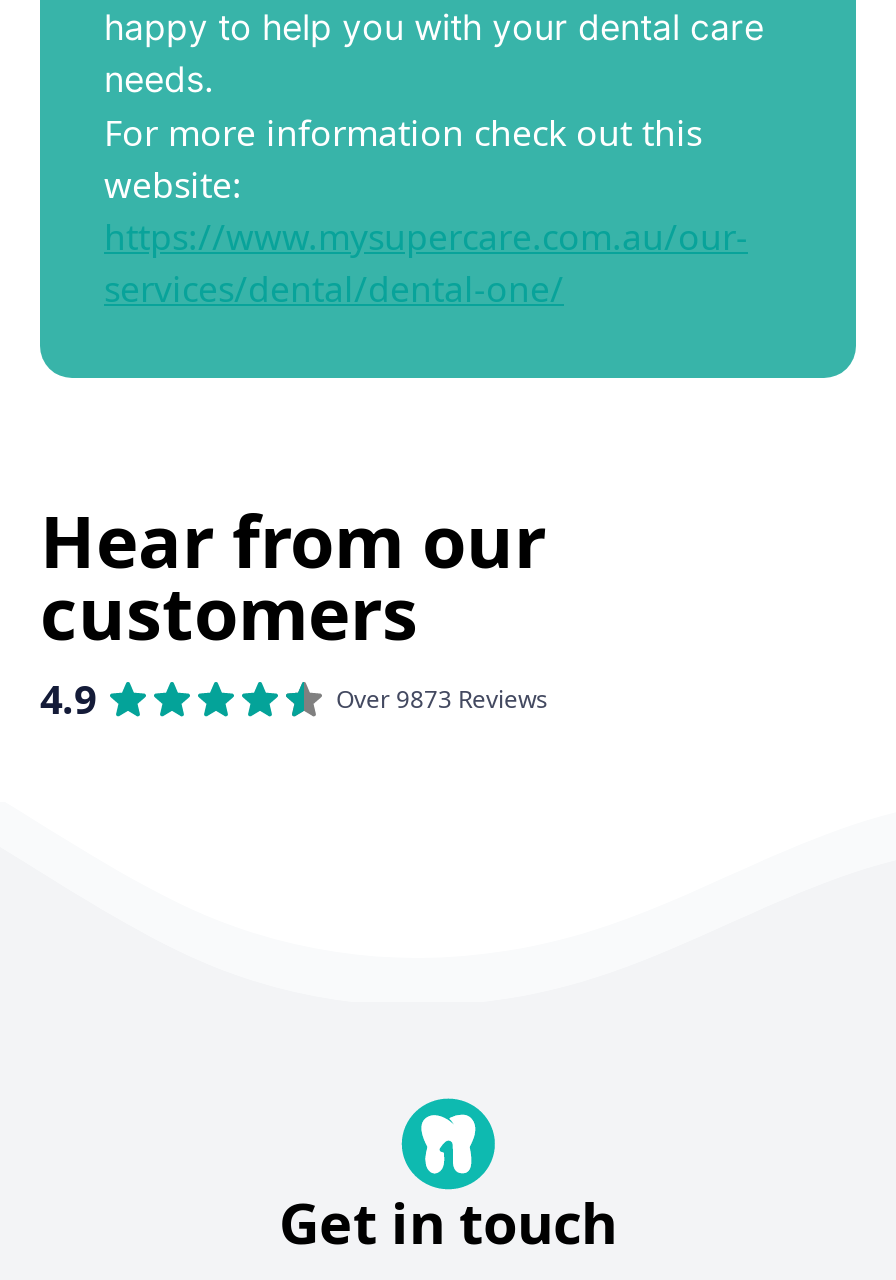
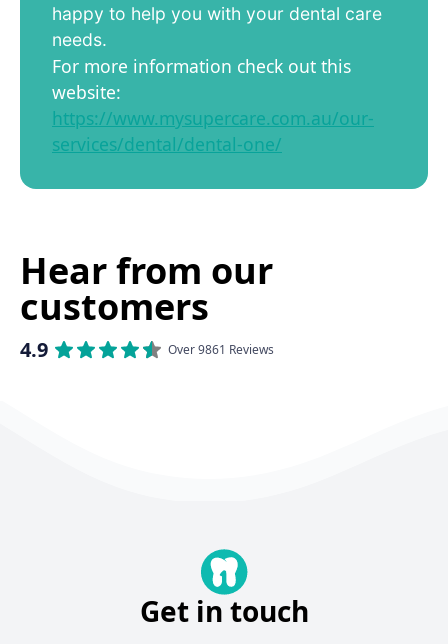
- Over 9873 Reviews
+ Over 9861 Reviews
